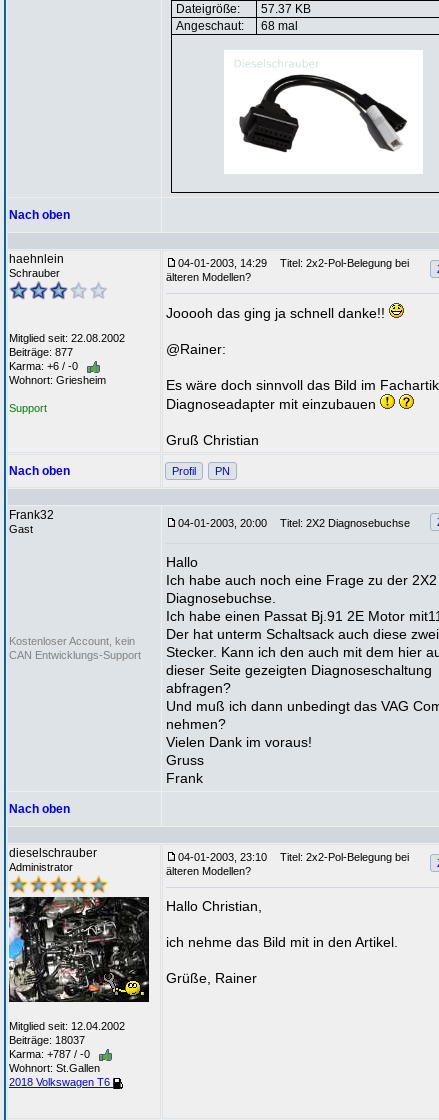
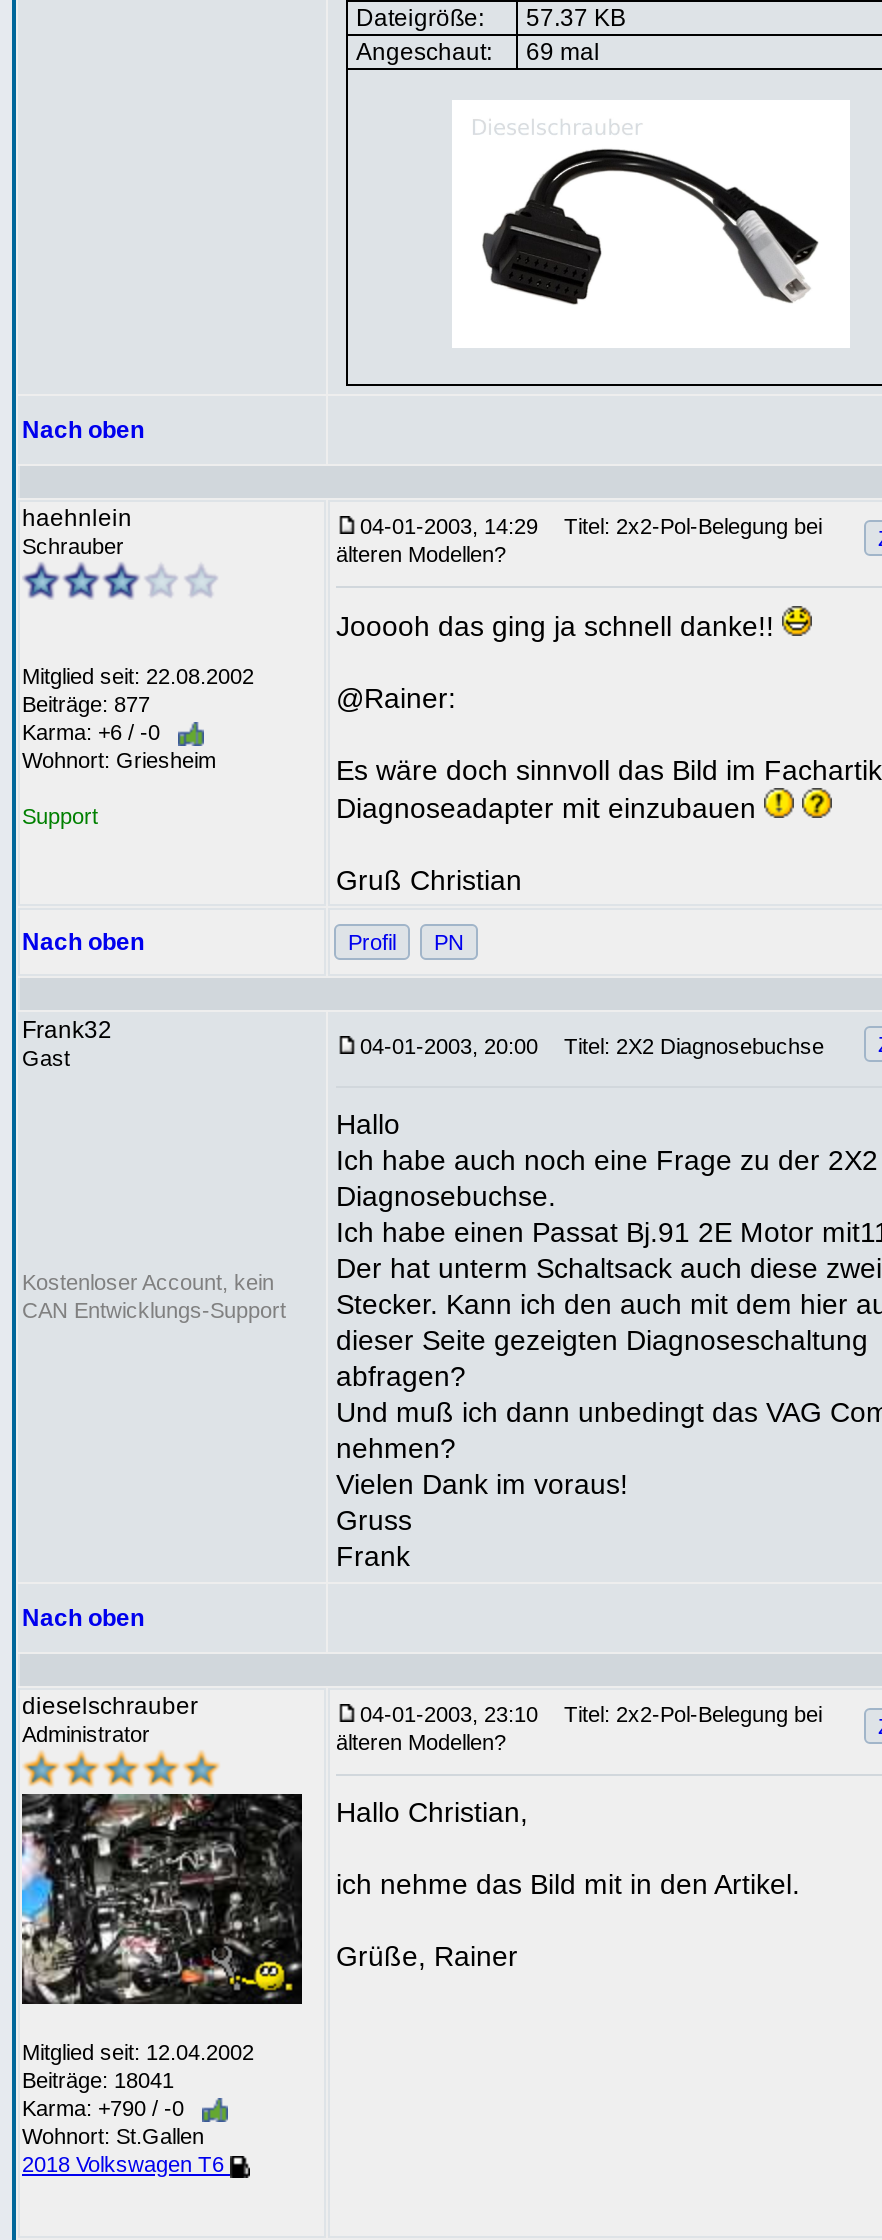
- Angeschaut: 68 mal
+ Angeschaut: 69 mal

- Beiträge: 18037
+ Beiträge: 18041

- Karma: +787 / -0
+ Karma: +790 / -0
